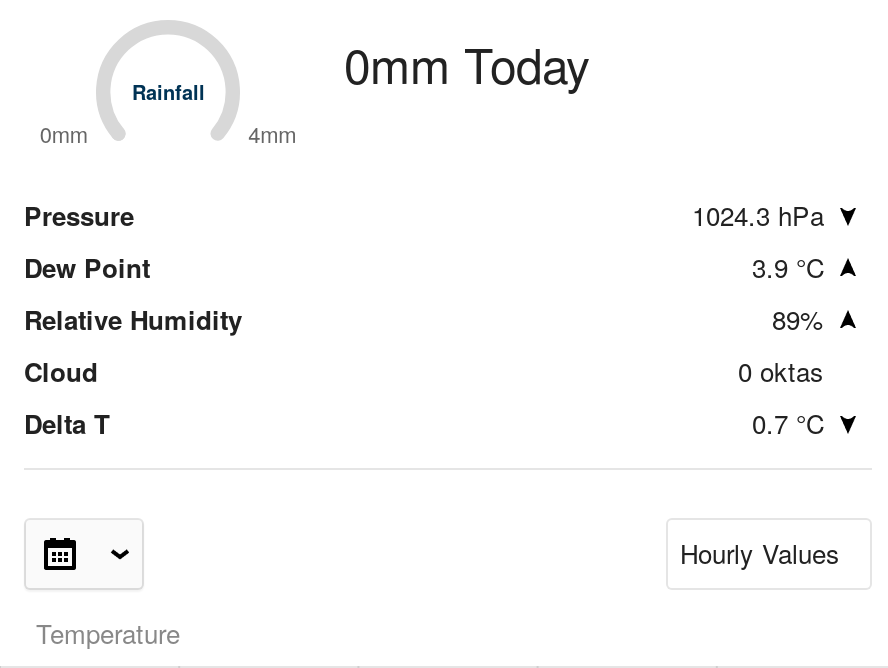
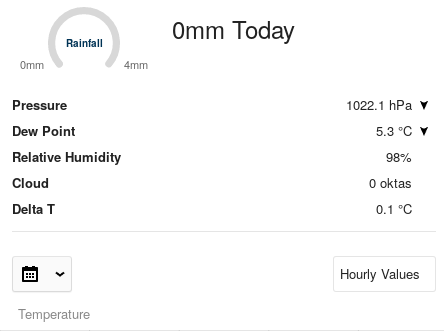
- 1024.3 hPa
+ 1022.1 hPa

- 3.9 °C
+ 5.3 °C

- 89%
+ 98%

- 0.7 °C
+ 0.1 °C
